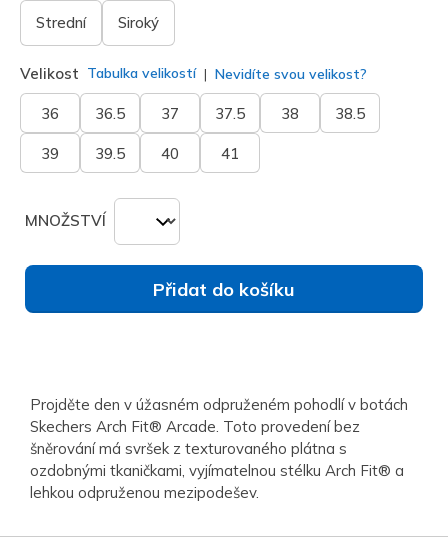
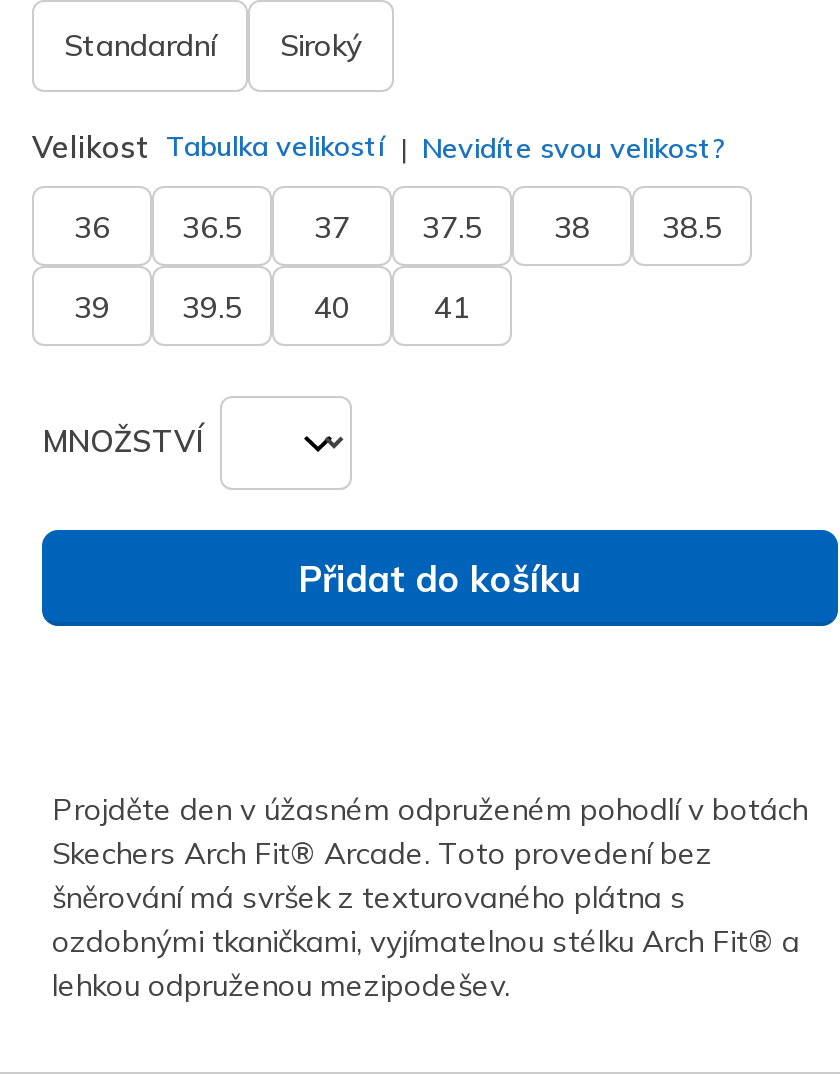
- Strední
+ Standardní
